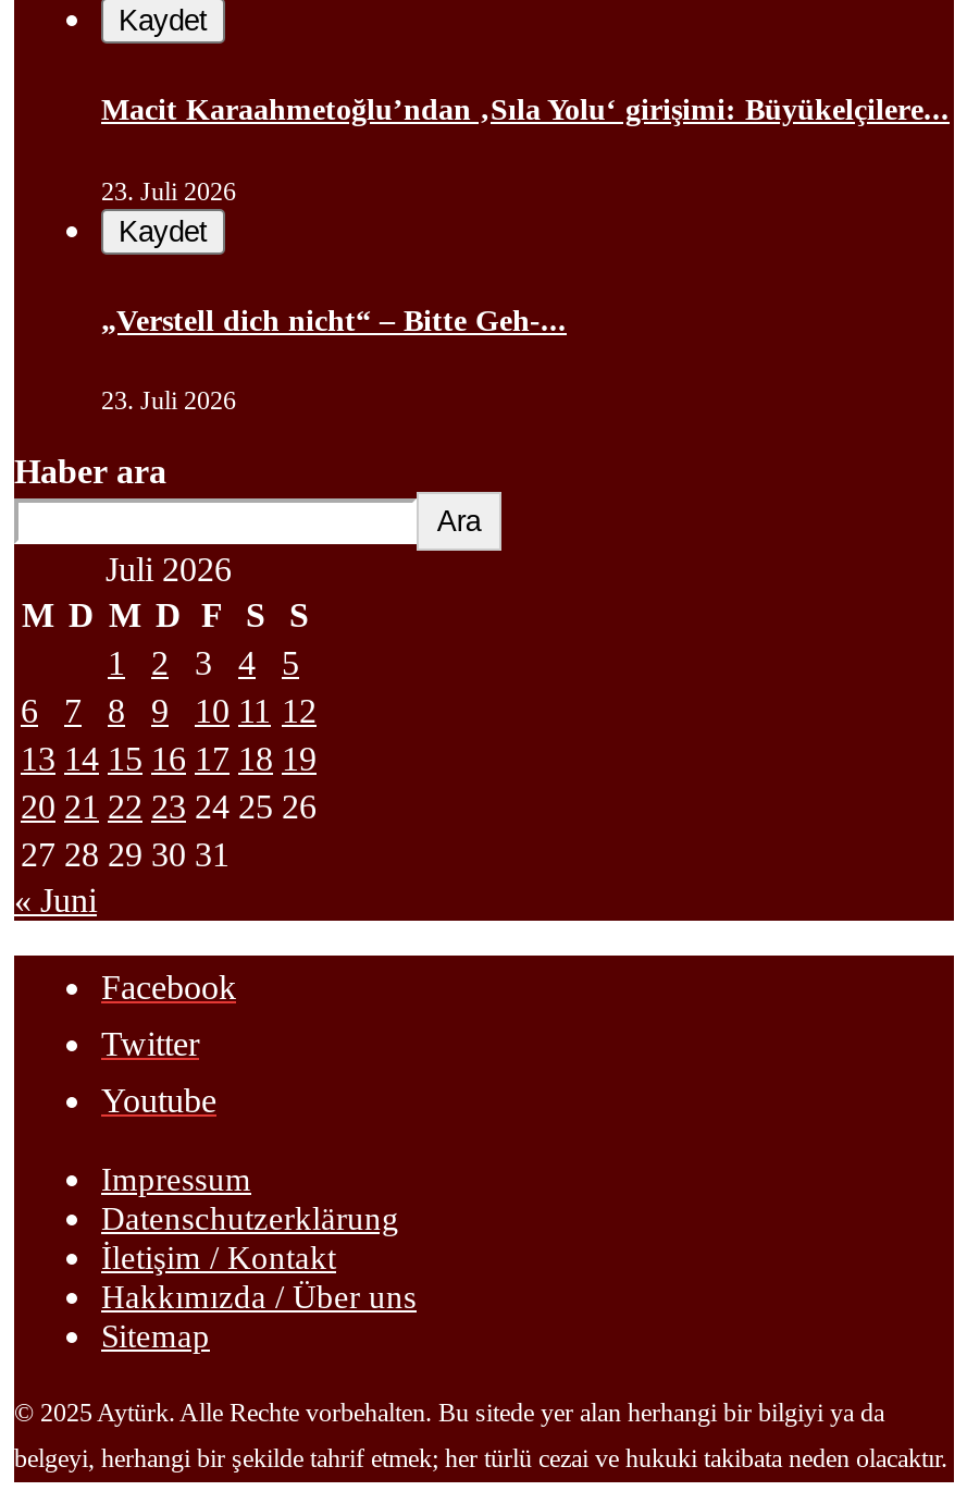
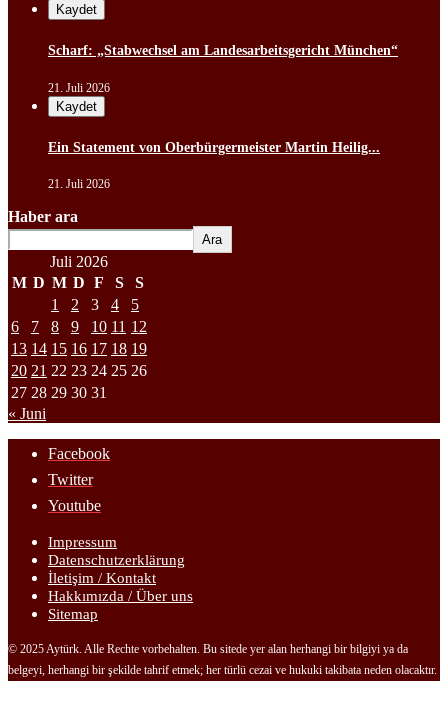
- Macit Karaahmetoğlu’ndan ‚Sıla Yolu‘ girişimi: Büyükelçilere...
+ Scharf: „Stabwechsel am Landesarbeitsgericht München“

- 23. Juli 2026
+ 21. Juli 2026

- „Verstell dich nicht“ – Bitte Geh-...
+ Ein Statement von Oberbürgermeister Martin Heilig...

- 23. Juli 2026
+ 21. Juli 2026
